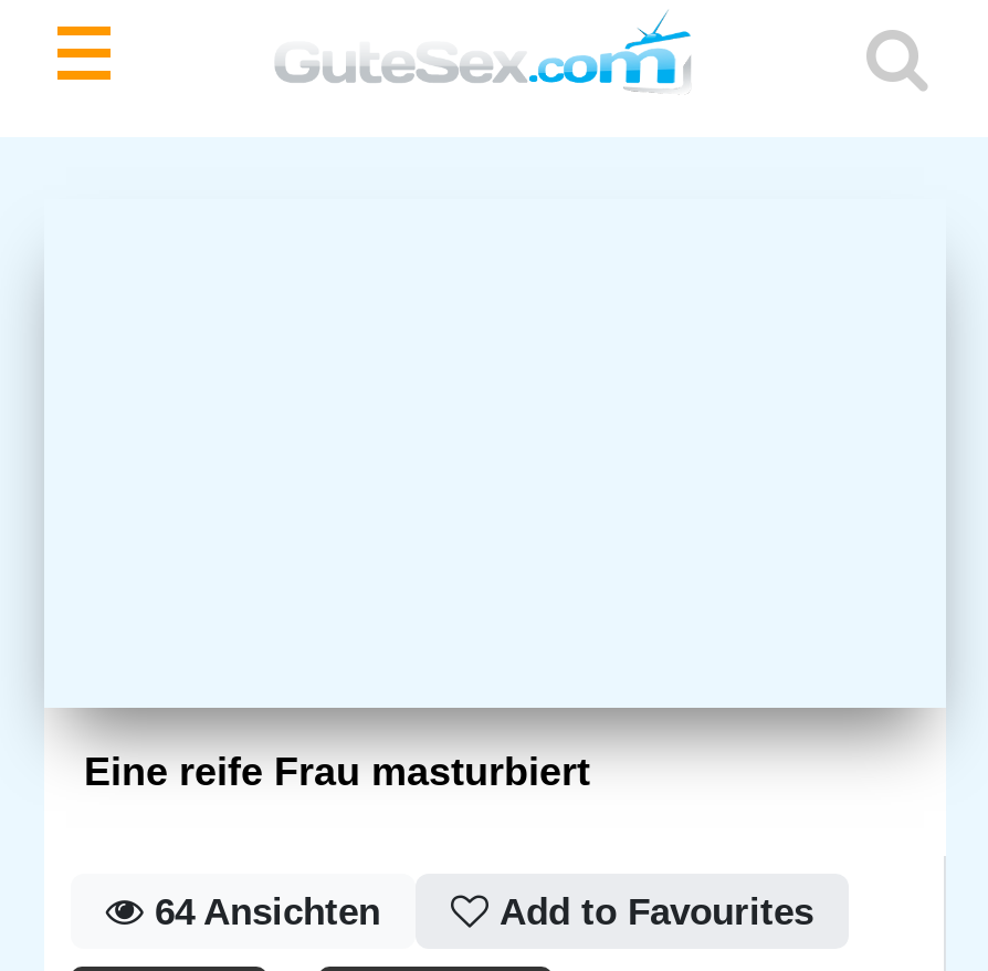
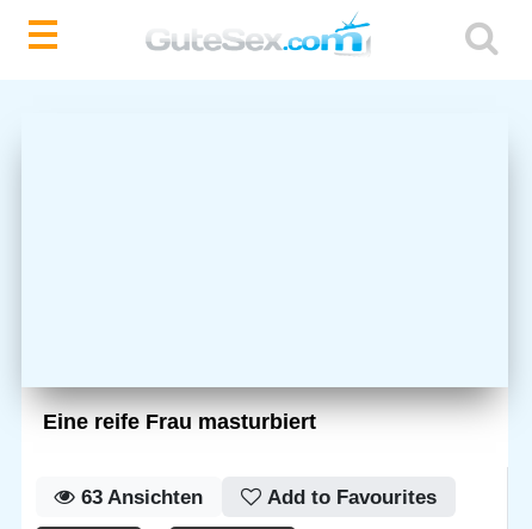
- 64 Ansichten
+ 63 Ansichten
